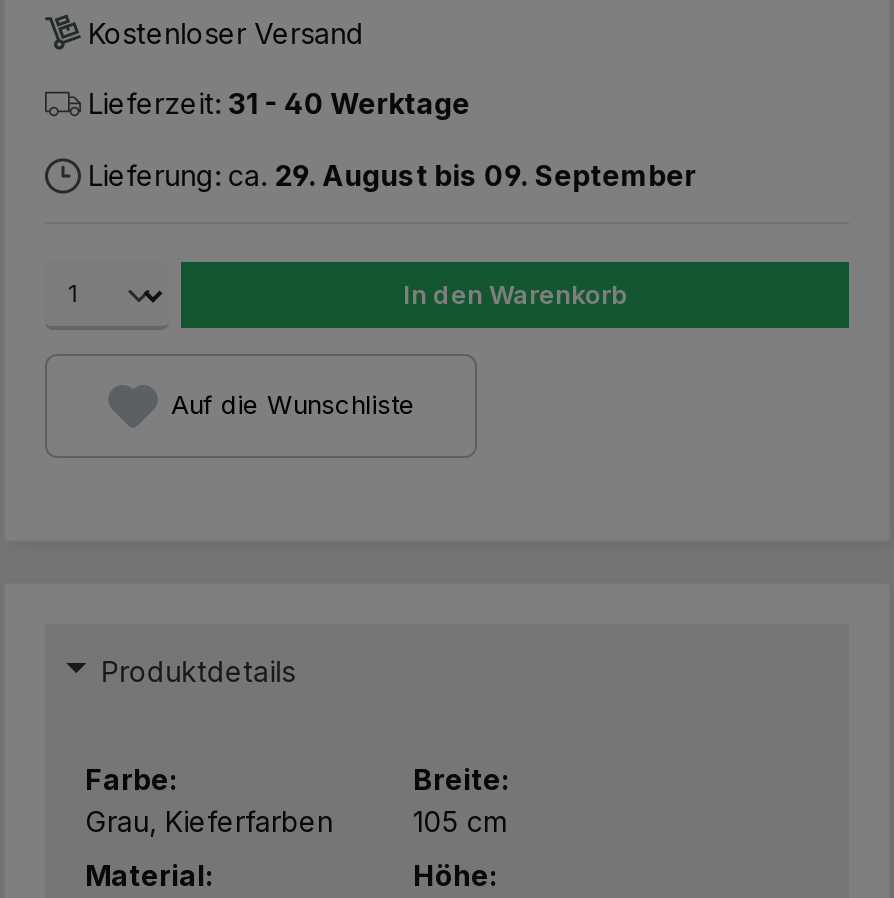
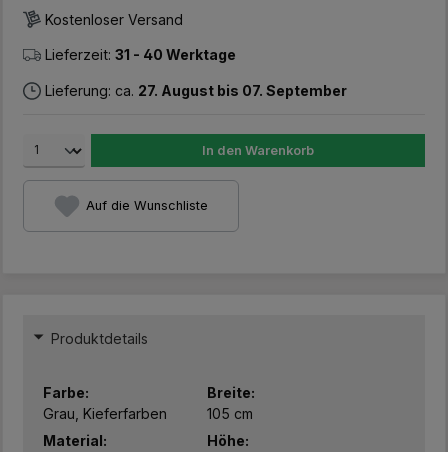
- Lieferung: ca. 29. August bis 09. September
+ Lieferung: ca. 27. August bis 07. September
